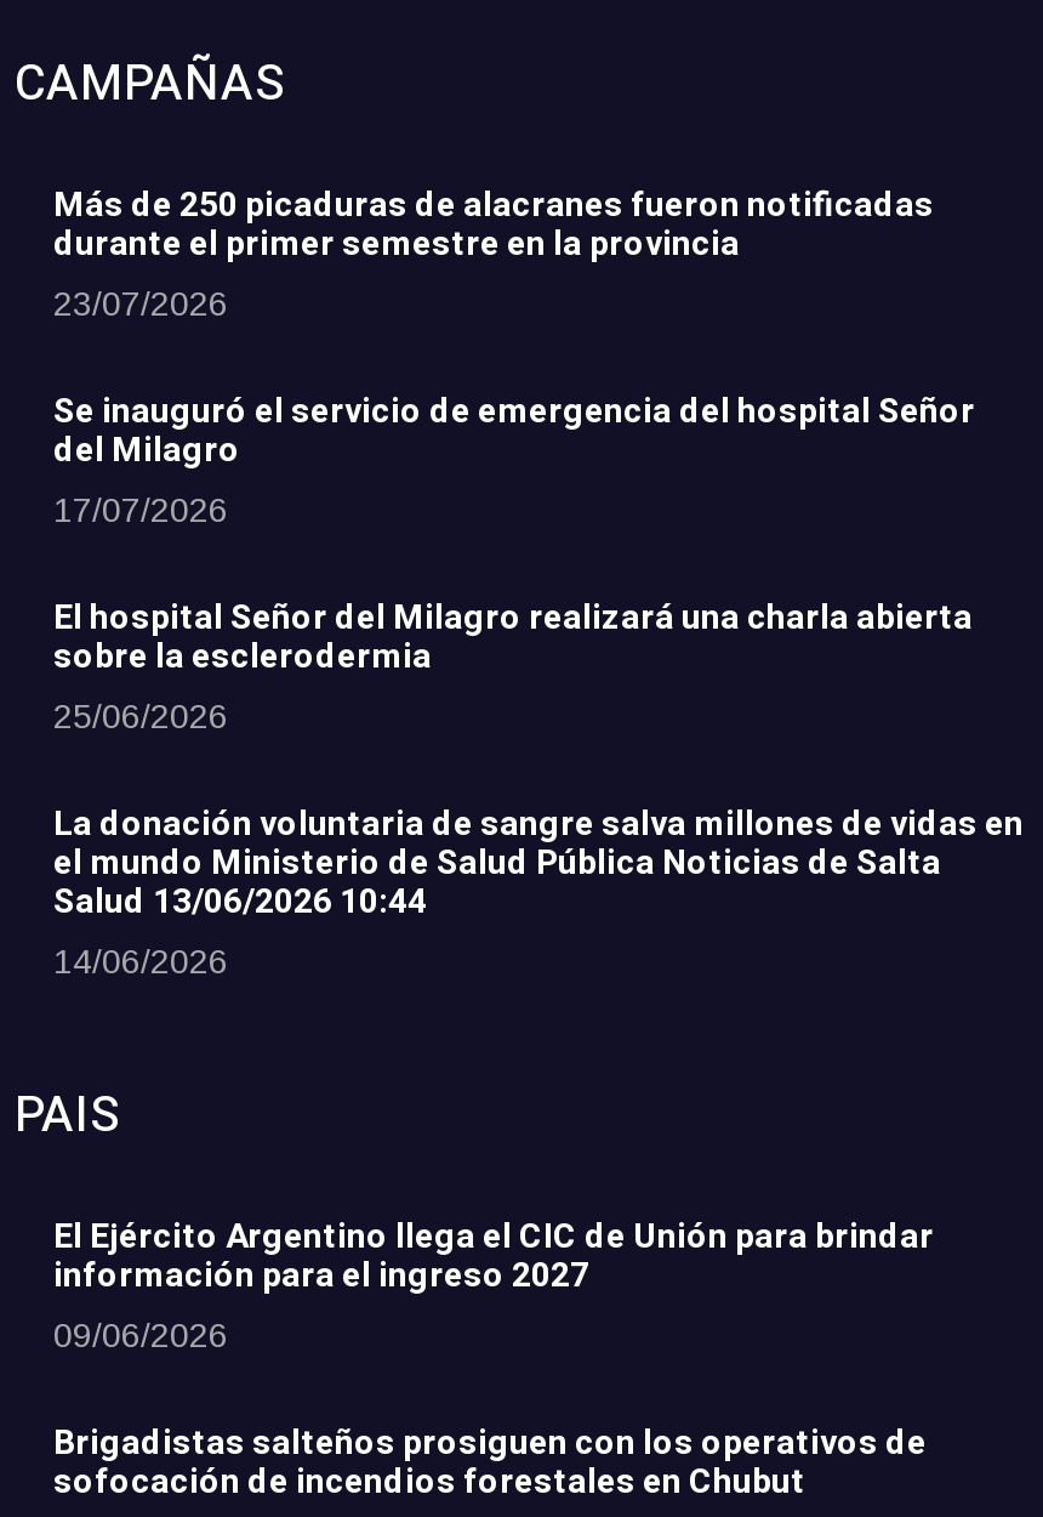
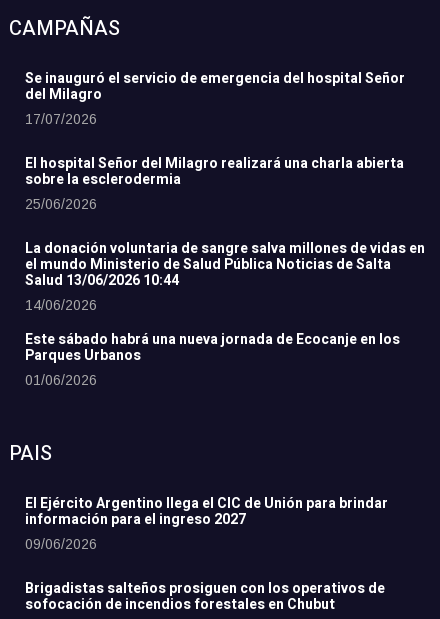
- Más de 250 picaduras de alacranes fueron notificadas
- durante el primer semestre en la provincia
- 23/07/2026

moved up: Se inauguró el servicio de emergencia del hospital Señor | del Milagro | 17/07/2026 | ... | Salud 13/06/2026 10:44 | 14/06/2026

+ Este sábado habrá una nueva jornada de Ecocanje en los
+ Parques Urbanos
+ 01/06/2026
